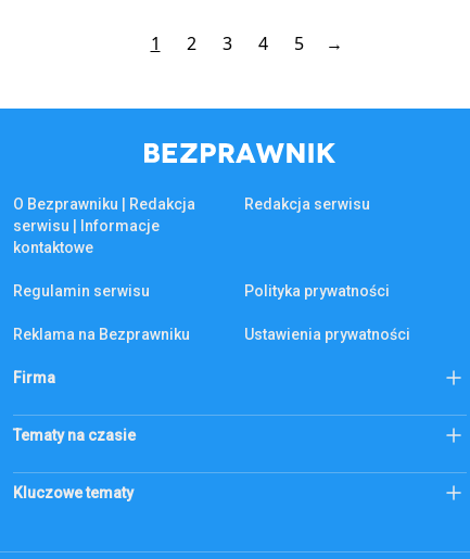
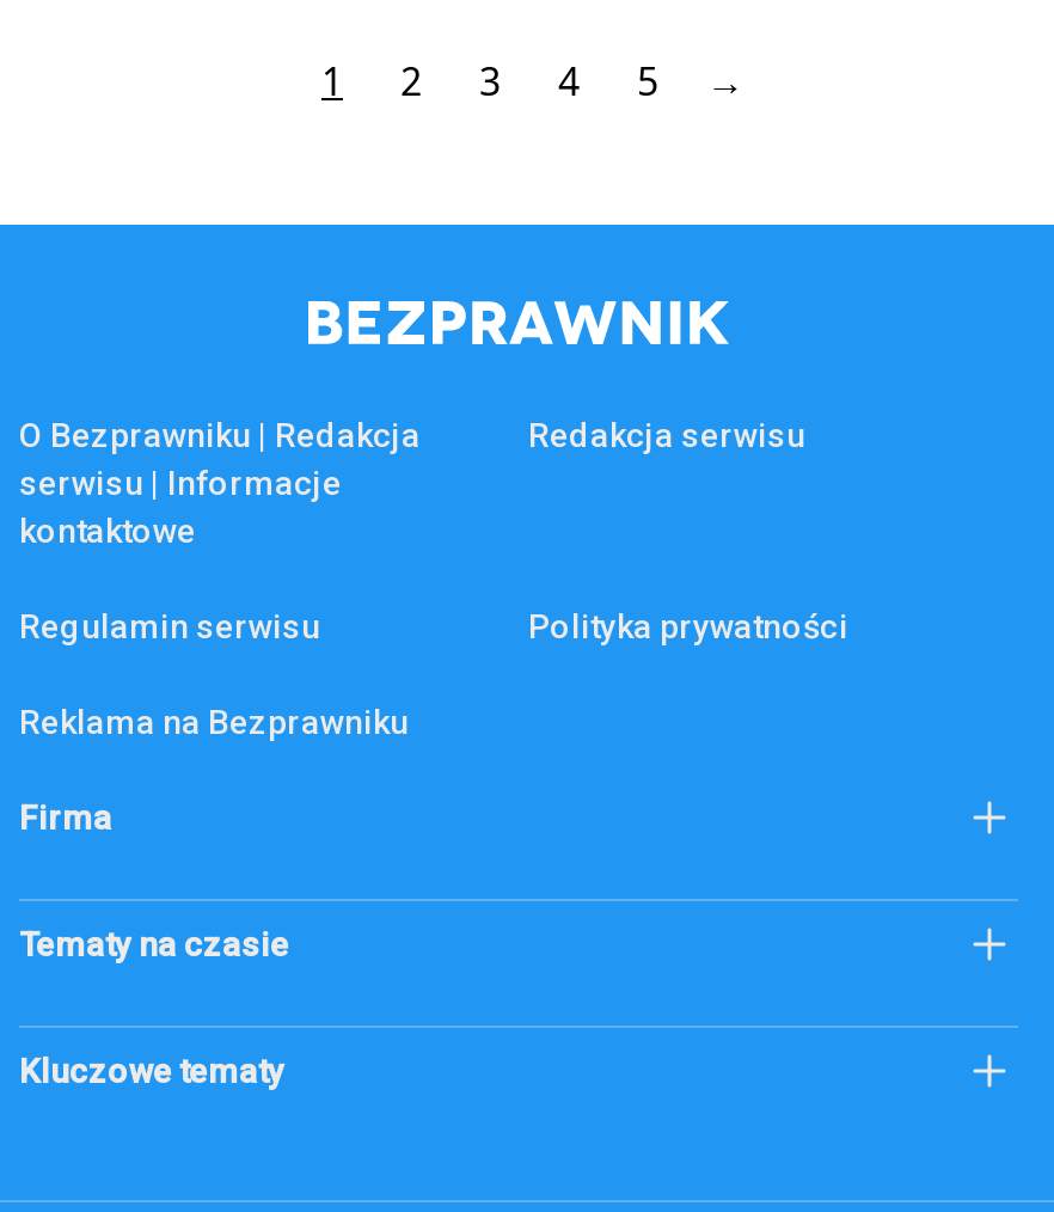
- Ustawienia prywatności
